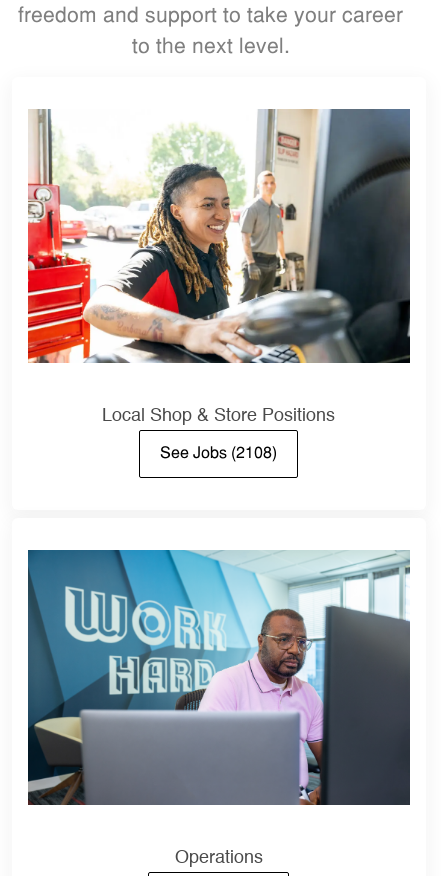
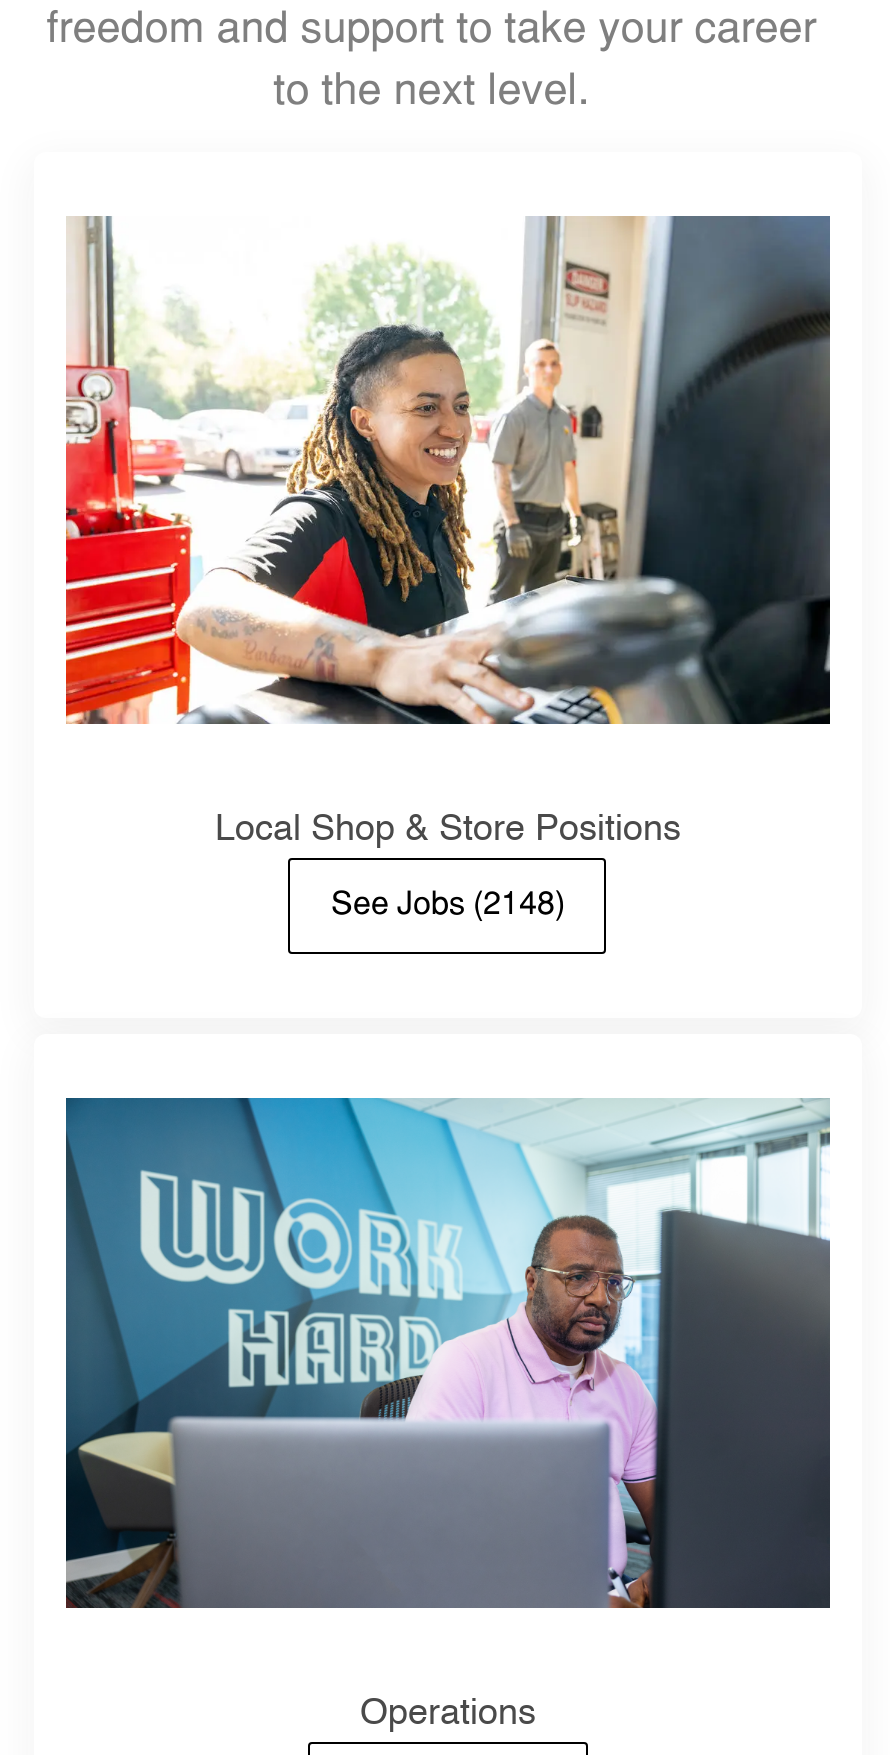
- See Jobs (2108)
+ See Jobs (2148)
